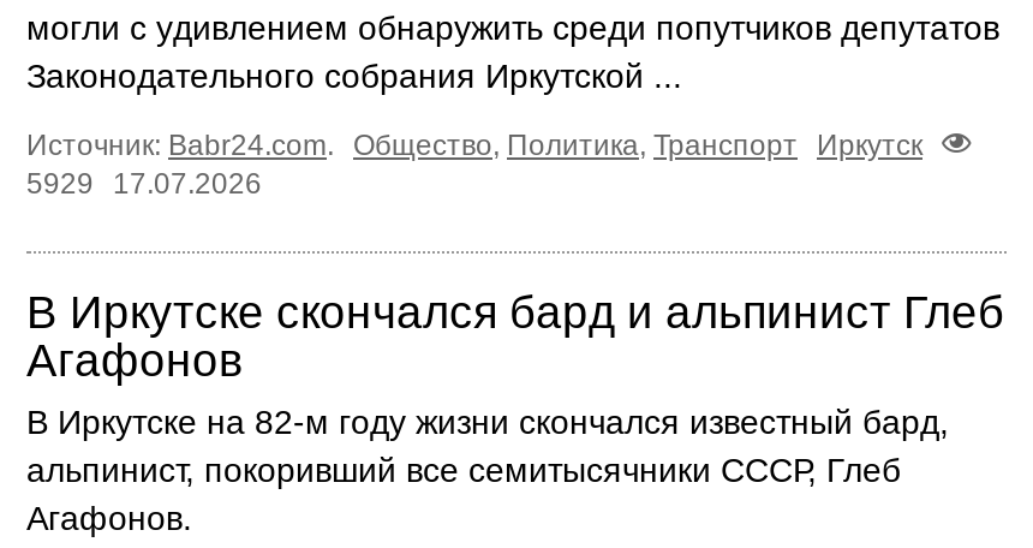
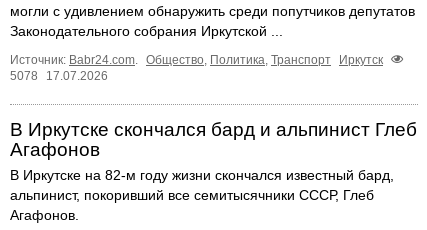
- 5929 17.07.2026
+ 5078 17.07.2026
